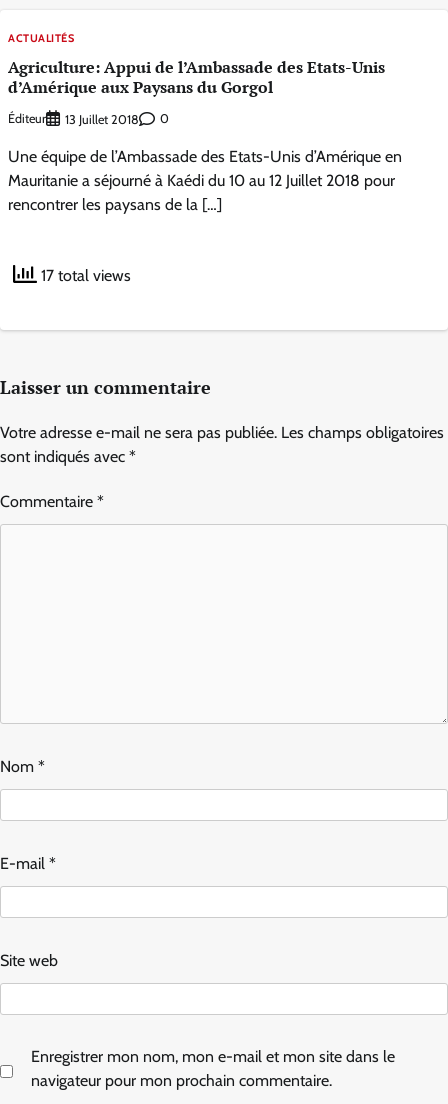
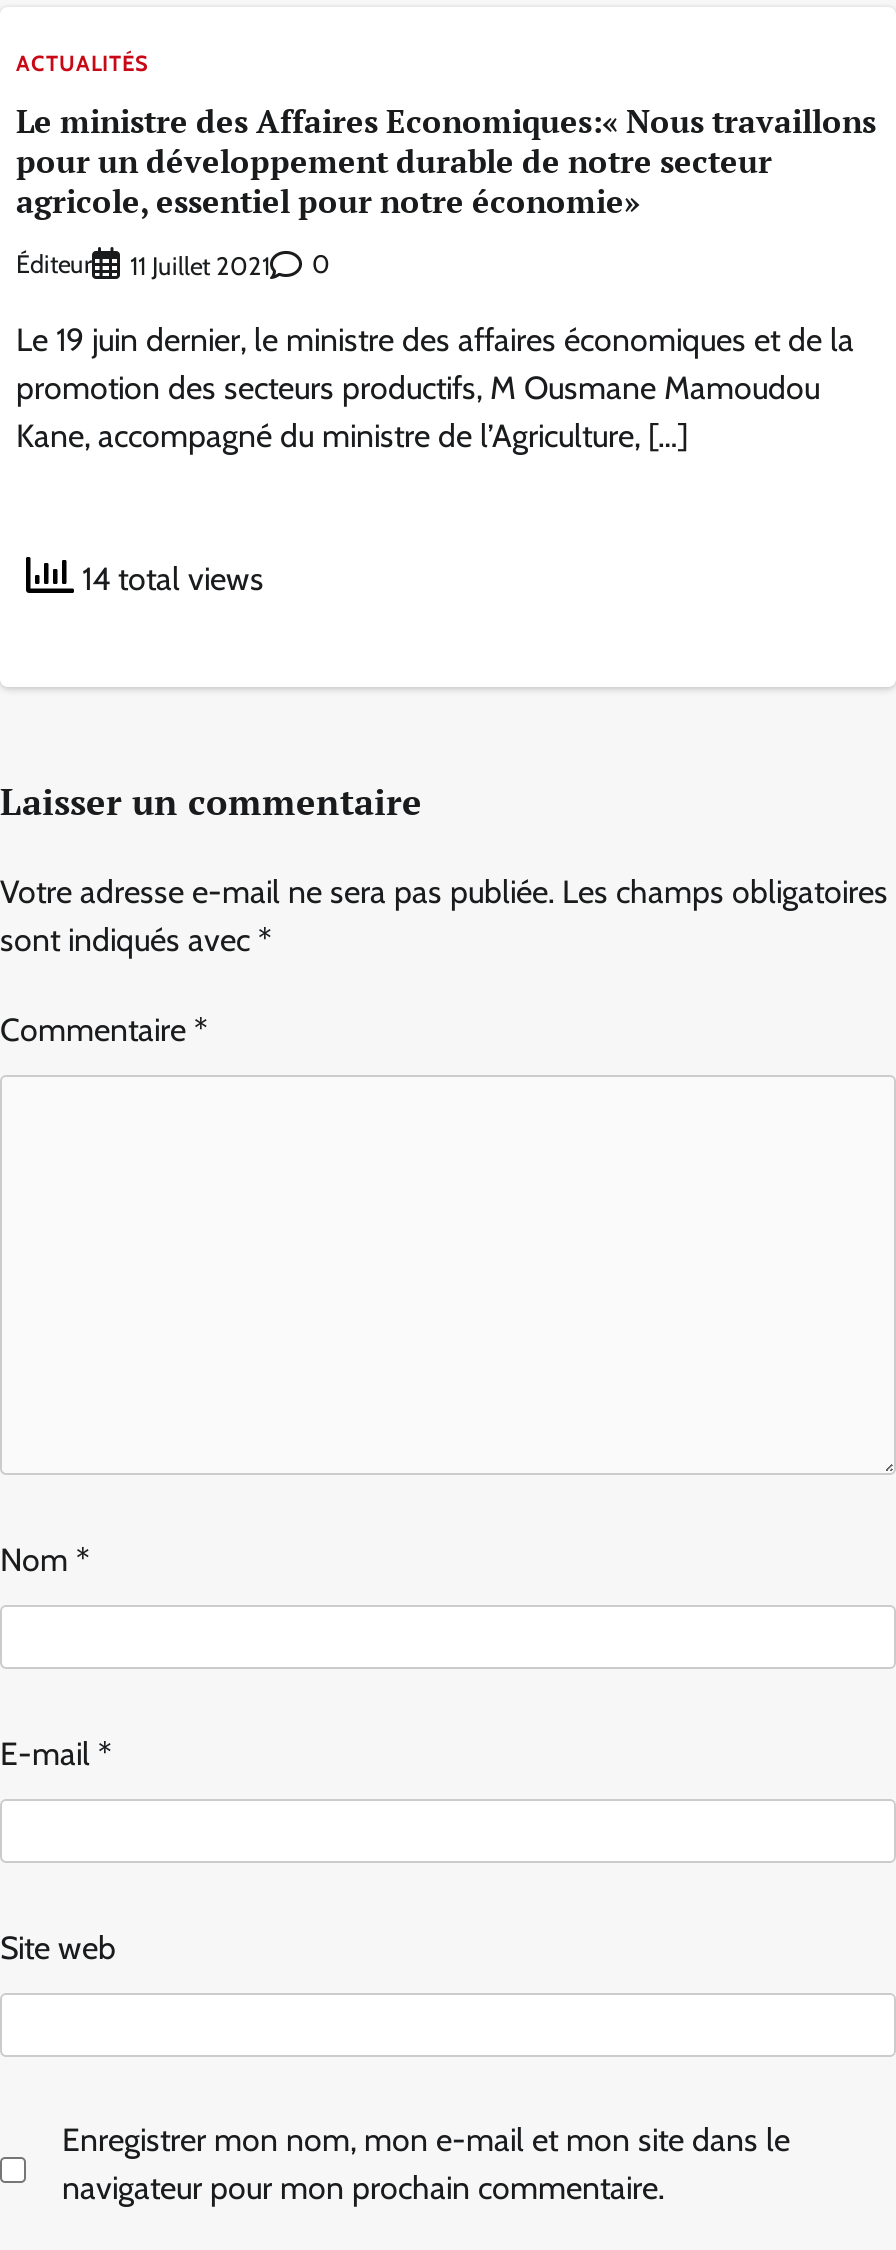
- Agriculture: Appui de l’Ambassade des Etats-Unis
- d’Amérique aux Paysans du Gorgol
+ Le ministre des Affaires Economiques:« Nous travaillons
+ pour un développement durable de notre secteur
+ agricole, essentiel pour notre économie»

- 13 Juillet 2018
+ 11 Juillet 2021

- Une équipe de l’Ambassade des Etats-Unis d’Amérique en
- Mauritanie a séjourné à Kaédi du 10 au 12 Juillet 2018 pour
- rencontrer les paysans de la […]
+ Le 19 juin dernier, le ministre des affaires économiques et de la
+ promotion des secteurs productifs, M Ousmane Mamoudou
+ Kane, accompagné du ministre de l’Agriculture, […]

- 17 total views
+ 14 total views
